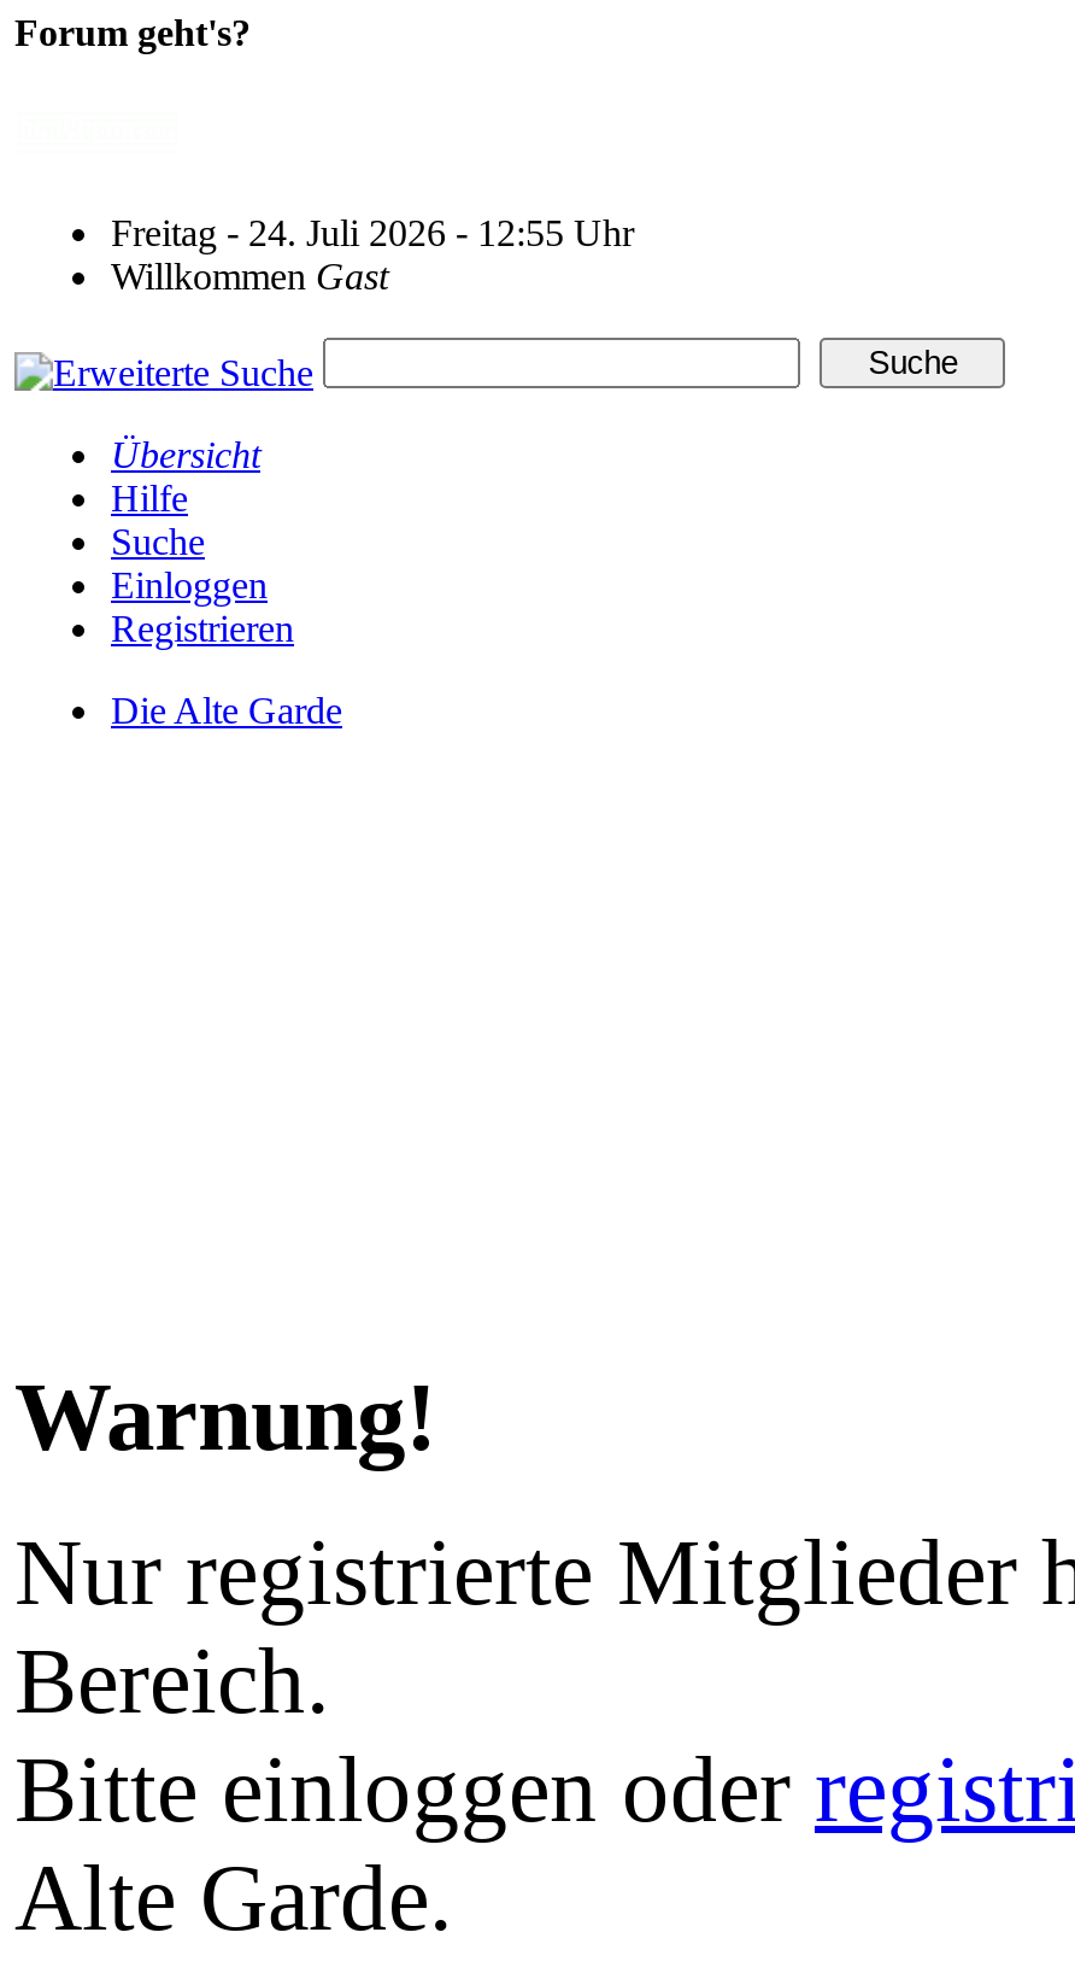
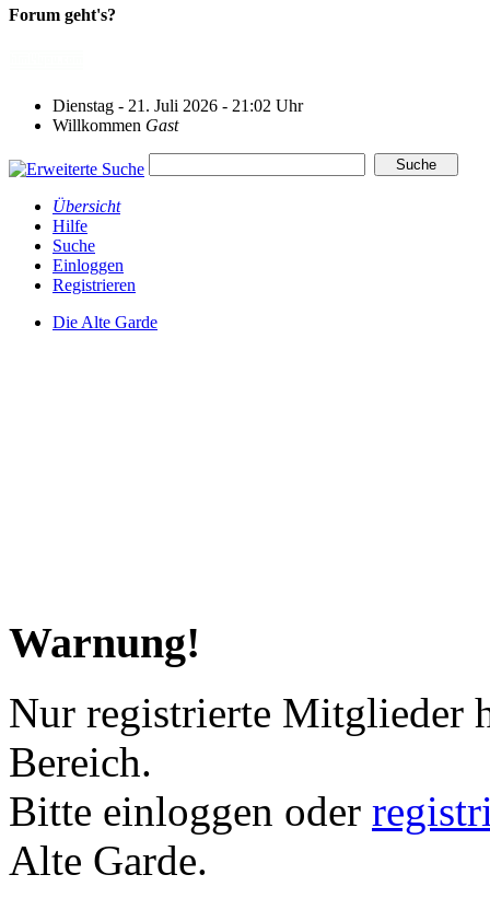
- Freitag - 24. Juli 2026 - 12:55 Uhr
+ Dienstag - 21. Juli 2026 - 21:02 Uhr
